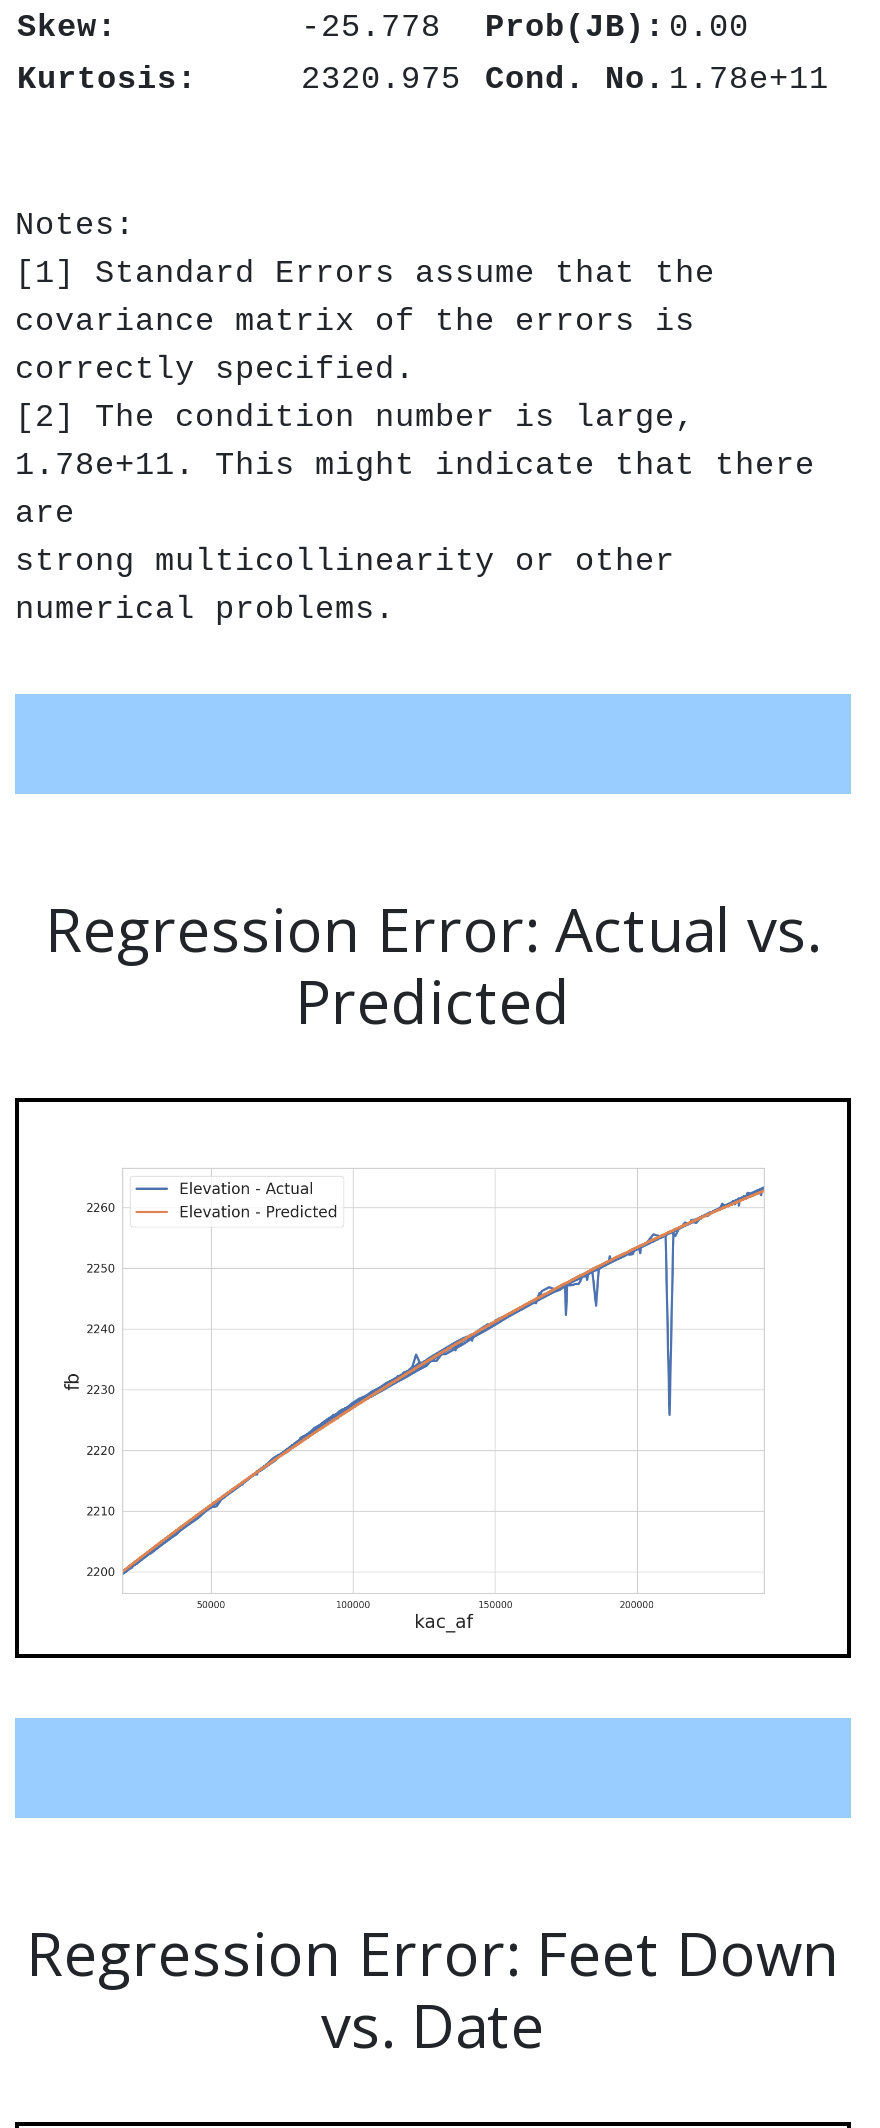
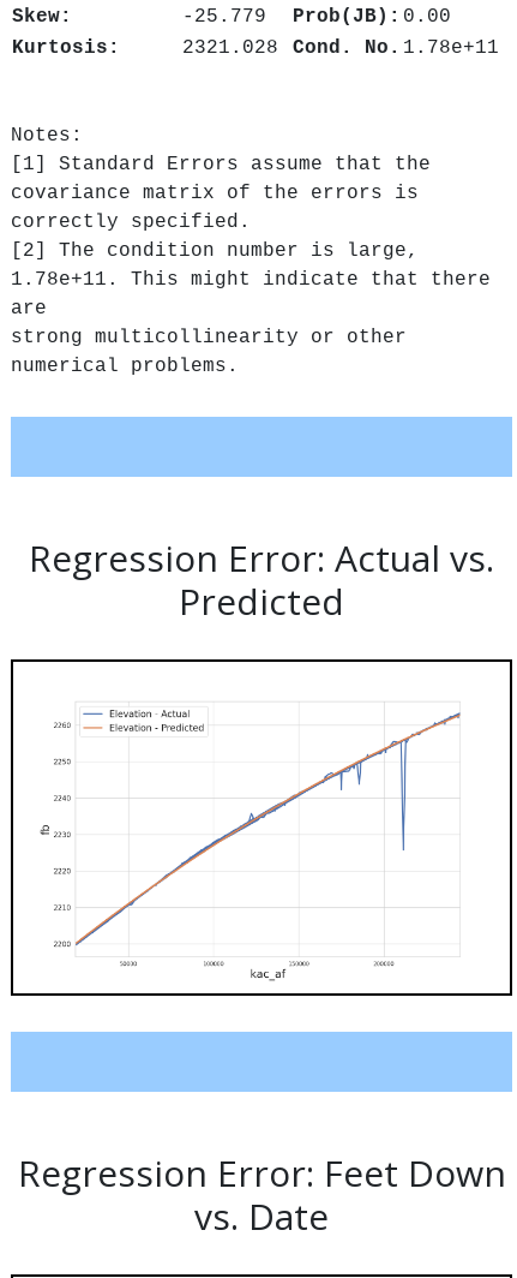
- -25.778 Prob(JB): 0.00
+ -25.779 Prob(JB): 0.00

- 2320.975 Cond. No. 1.78e+11
+ 2321.028 Cond. No. 1.78e+11
